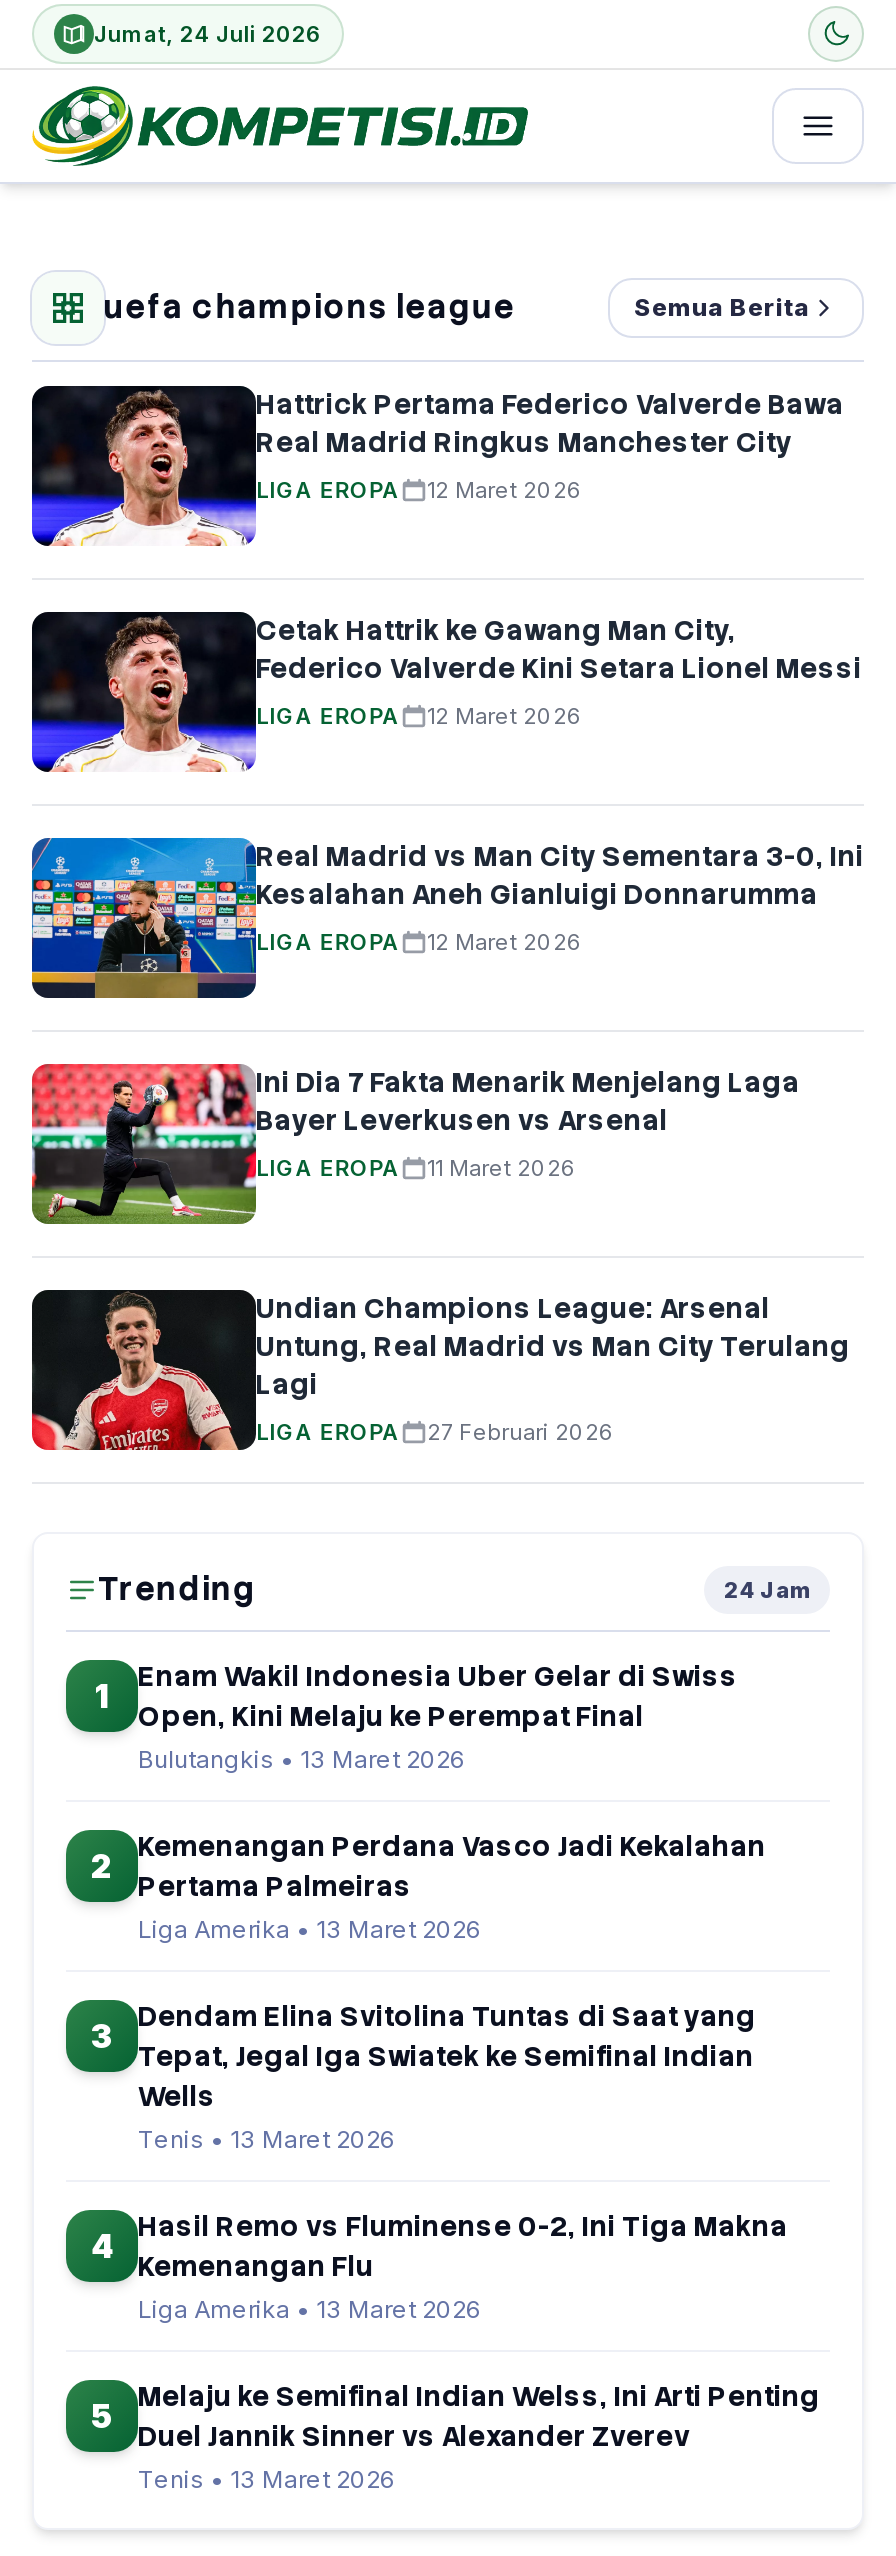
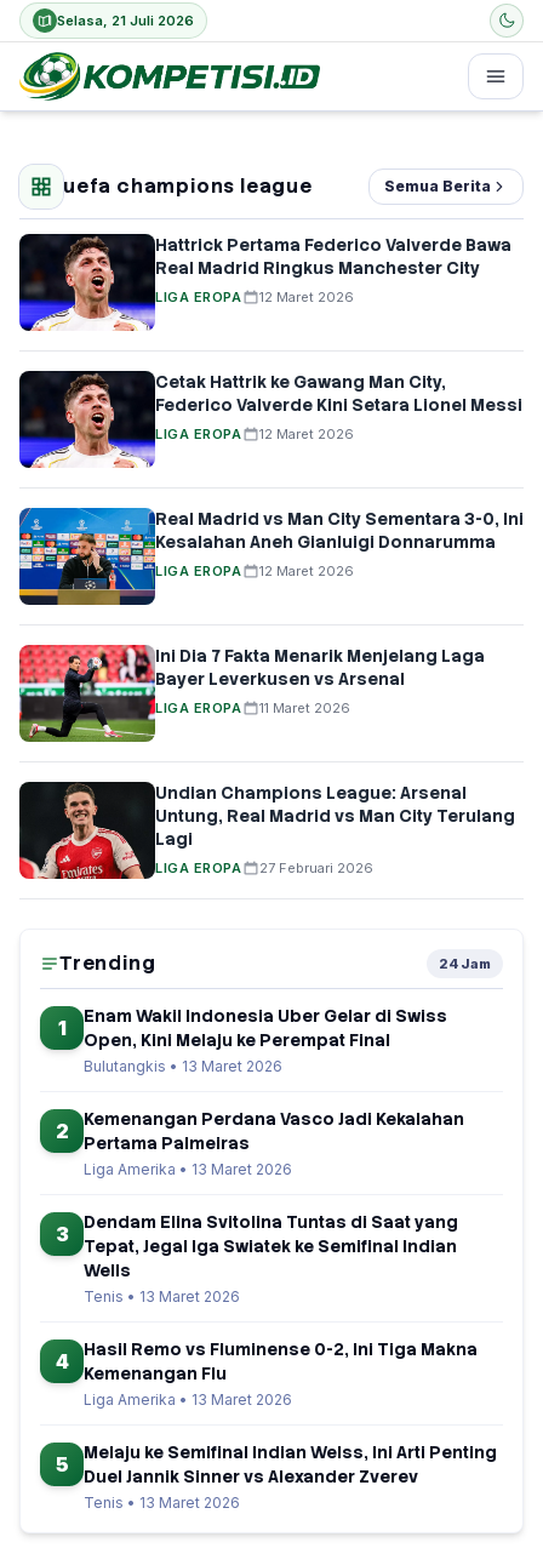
- Jumat, 24 Juli 2026
+ Selasa, 21 Juli 2026
